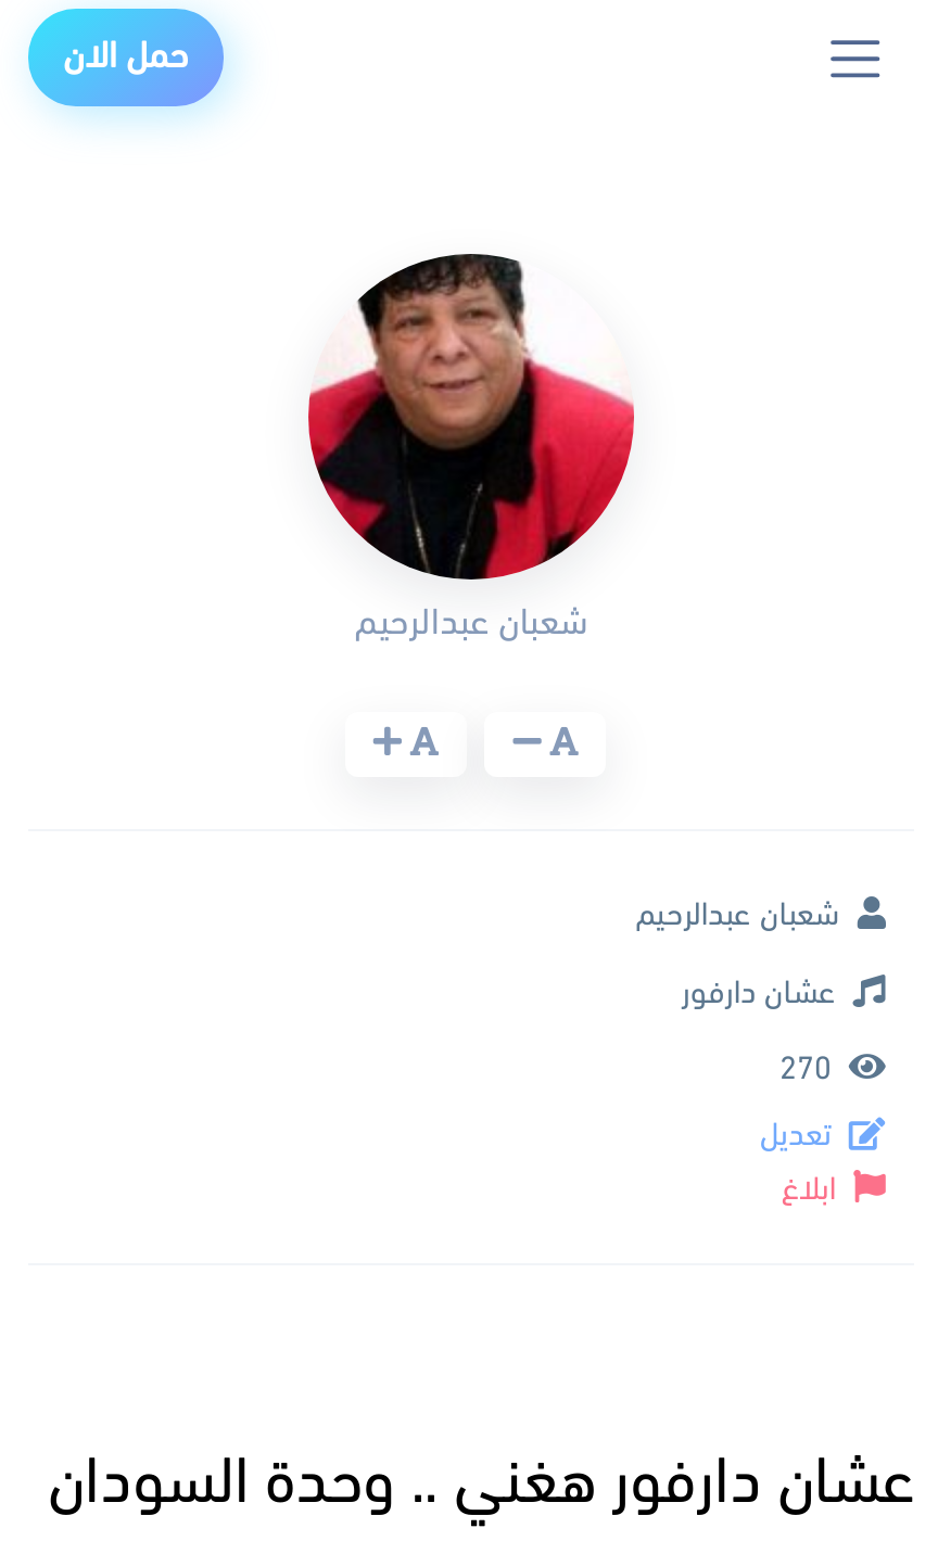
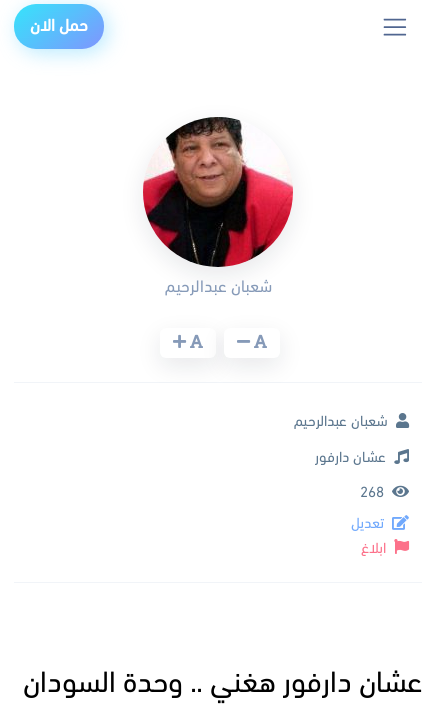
- 270
+ 268
